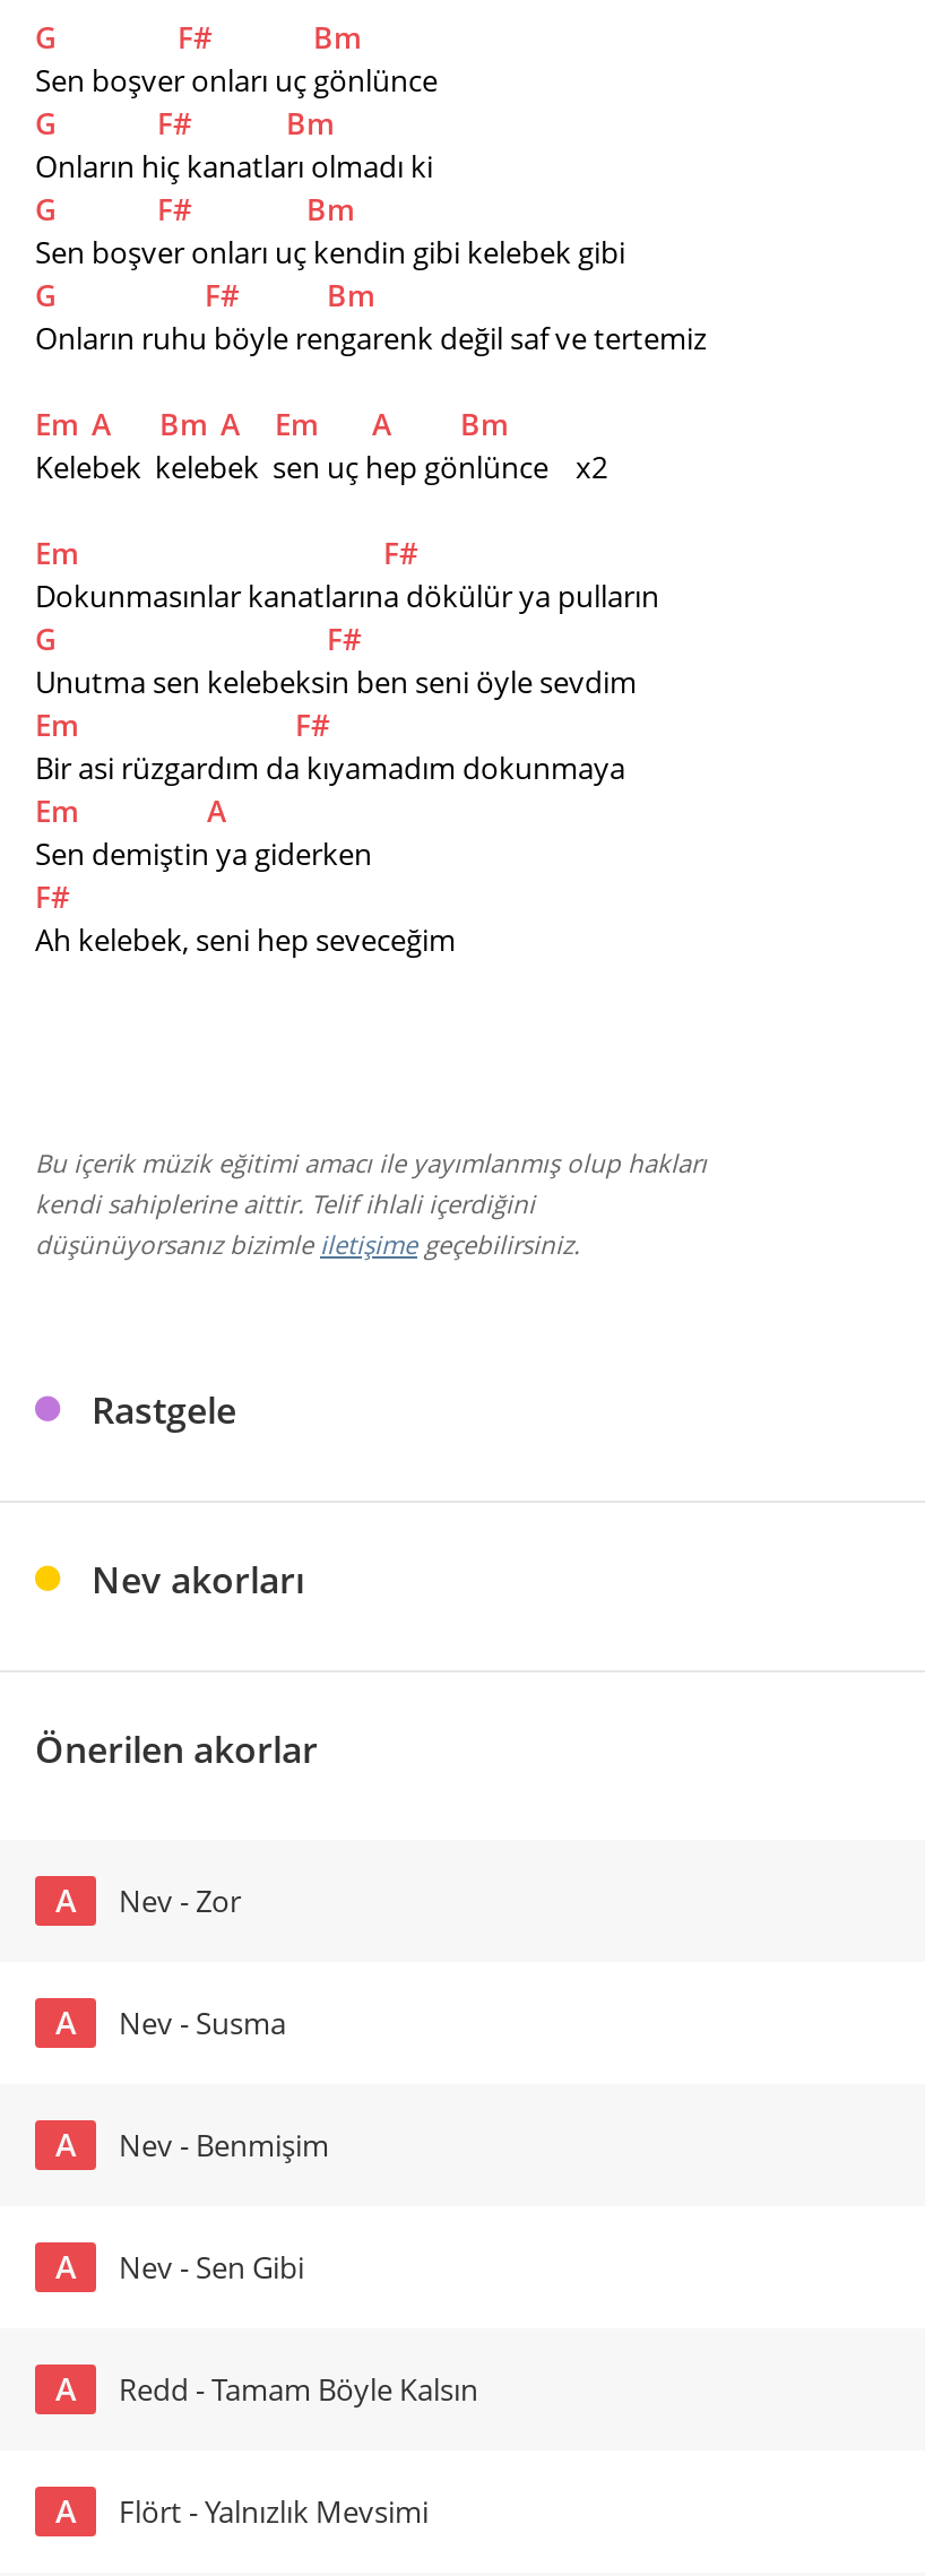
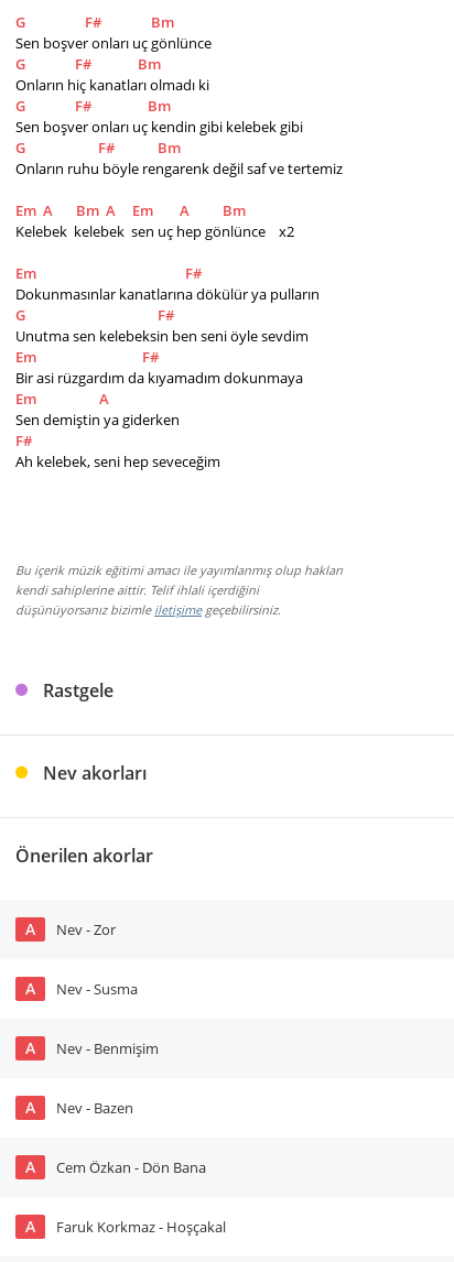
- Nev - Sen Gibi
+ Nev - Bazen

- Redd - Tamam Böyle Kalsın
+ Cem Özkan - Dön Bana

- Flört - Yalnızlık Mevsimi
+ Faruk Korkmaz - Hoşçakal
